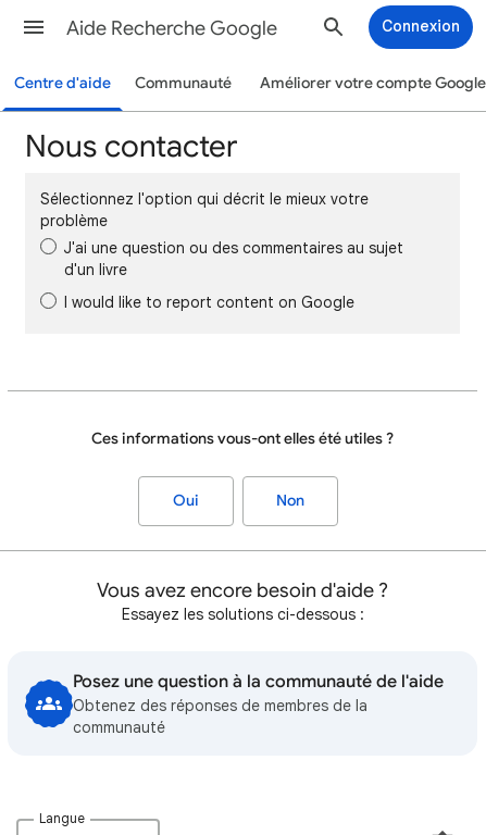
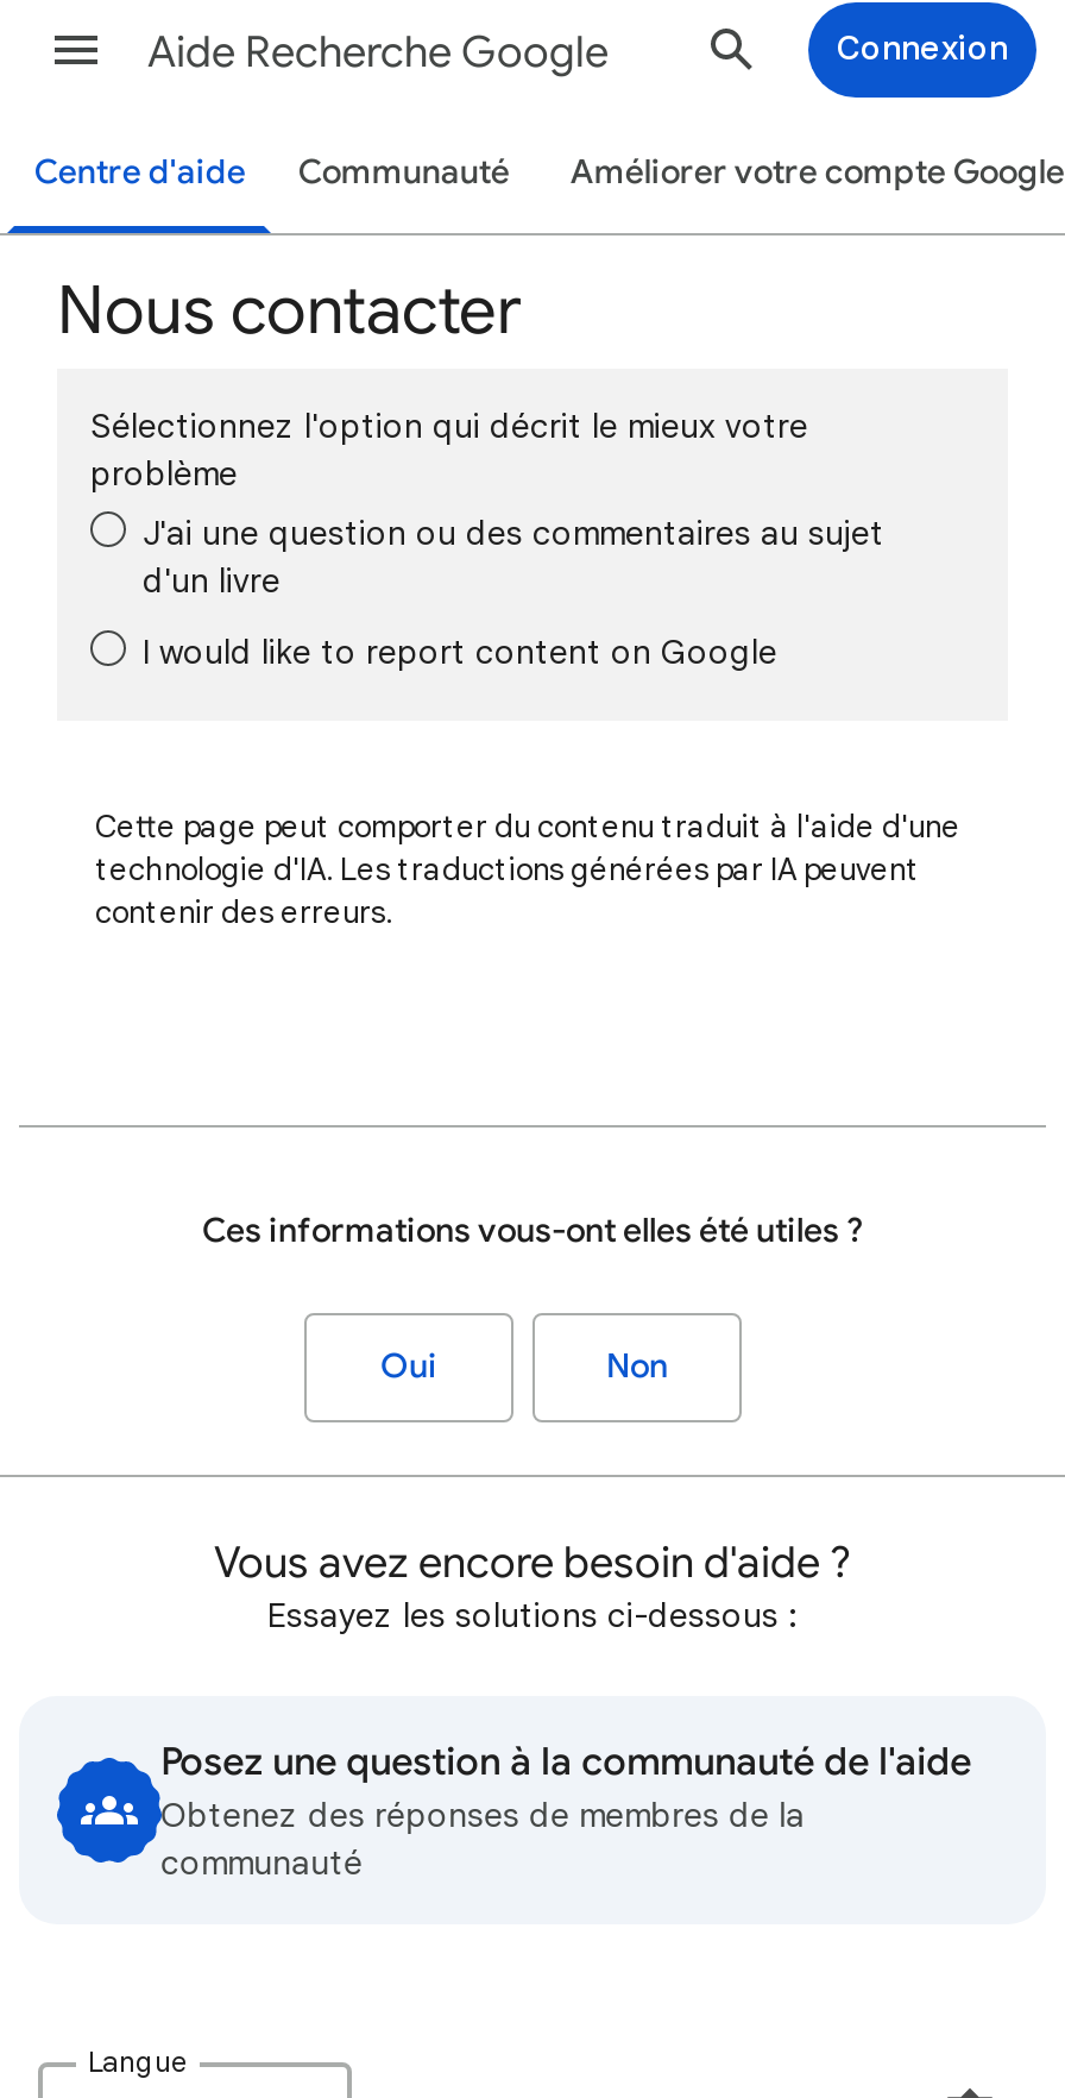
+ Cette page peut comporter du contenu traduit à l'aide d'une
+ technologie d'IA. Les traductions générées par IA peuvent
+ contenir des erreurs.
